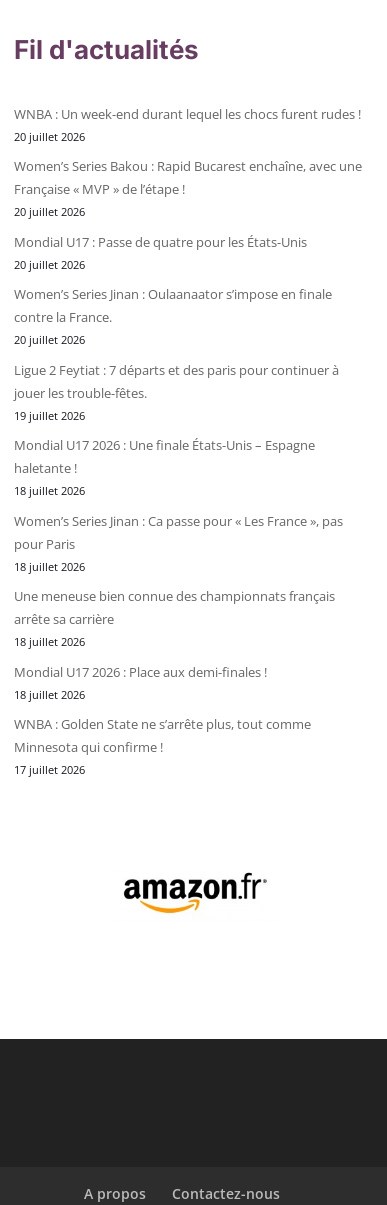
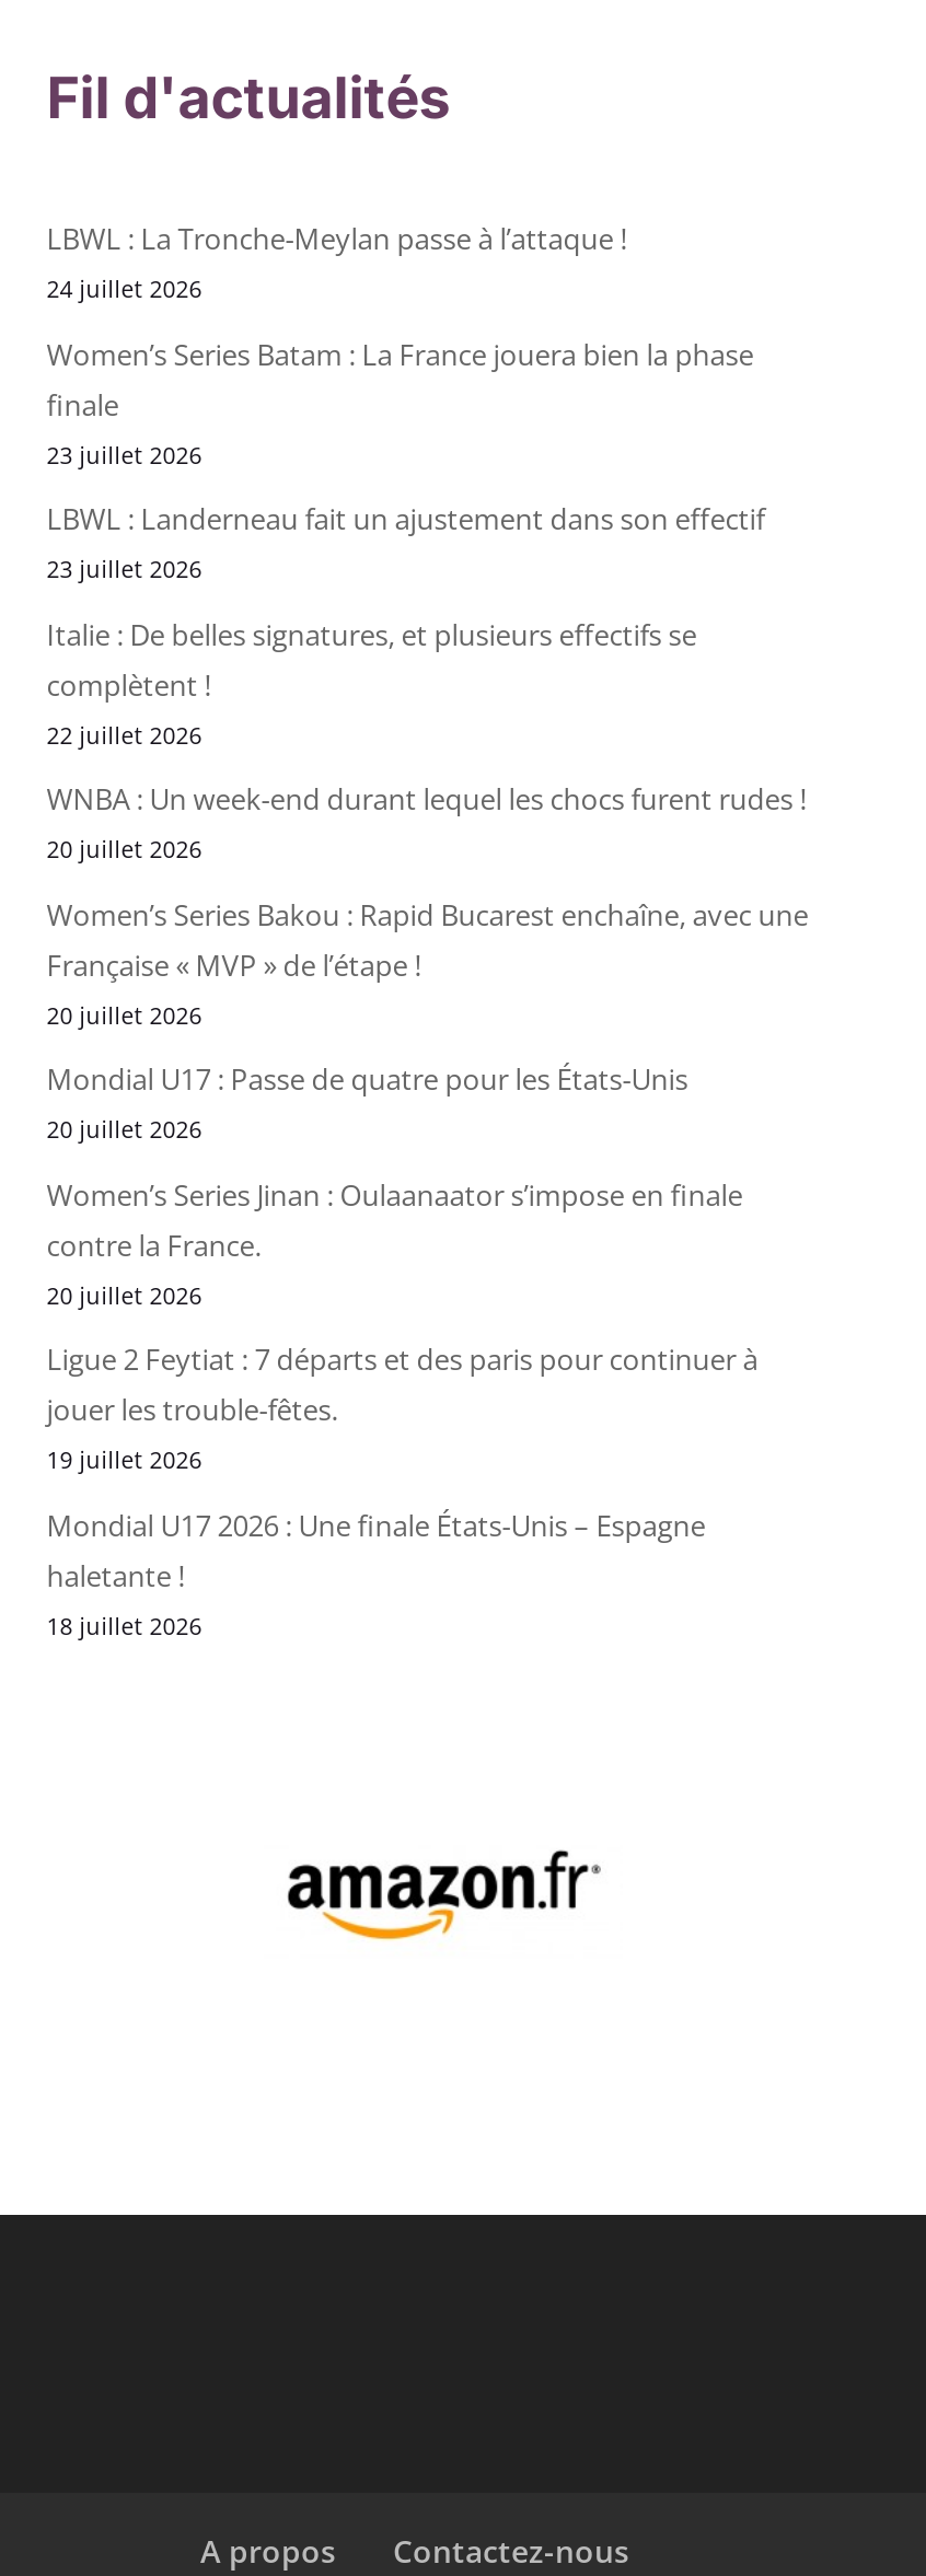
+ LBWL : La Tronche-Meylan passe à l’attaque !
+ 24 juillet 2026
+ Women’s Series Batam : La France jouera bien la phase
+ finale
+ 23 juillet 2026
+ LBWL : Landerneau fait un ajustement dans son effectif
+ 23 juillet 2026
+ Italie : De belles signatures, et plusieurs effectifs se
+ complètent !
+ 22 juillet 2026

moved down: WNBA : Un week-end durant lequel les chocs furent rudes ! | 20 juillet 2026 | Women’s Series Bakou : Rapid Bucarest enchaîne, avec une | ... | haletante ! | 18 juillet 2026

- Women’s Series Jinan : Ca passe pour « Les France », pas
- pour Paris
- 18 juillet 2026
- Une meneuse bien connue des championnats français
- arrête sa carrière
- 18 juillet 2026
- Mondial U17 2026 : Place aux demi-finales !
- 18 juillet 2026
- WNBA : Golden State ne s’arrête plus, tout comme
- Minnesota qui confirme !
- 17 juillet 2026
